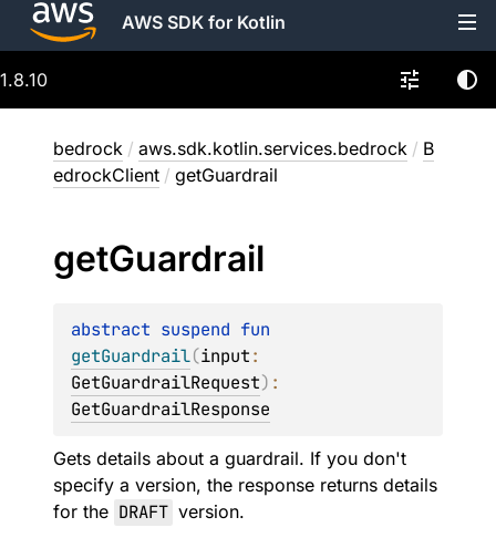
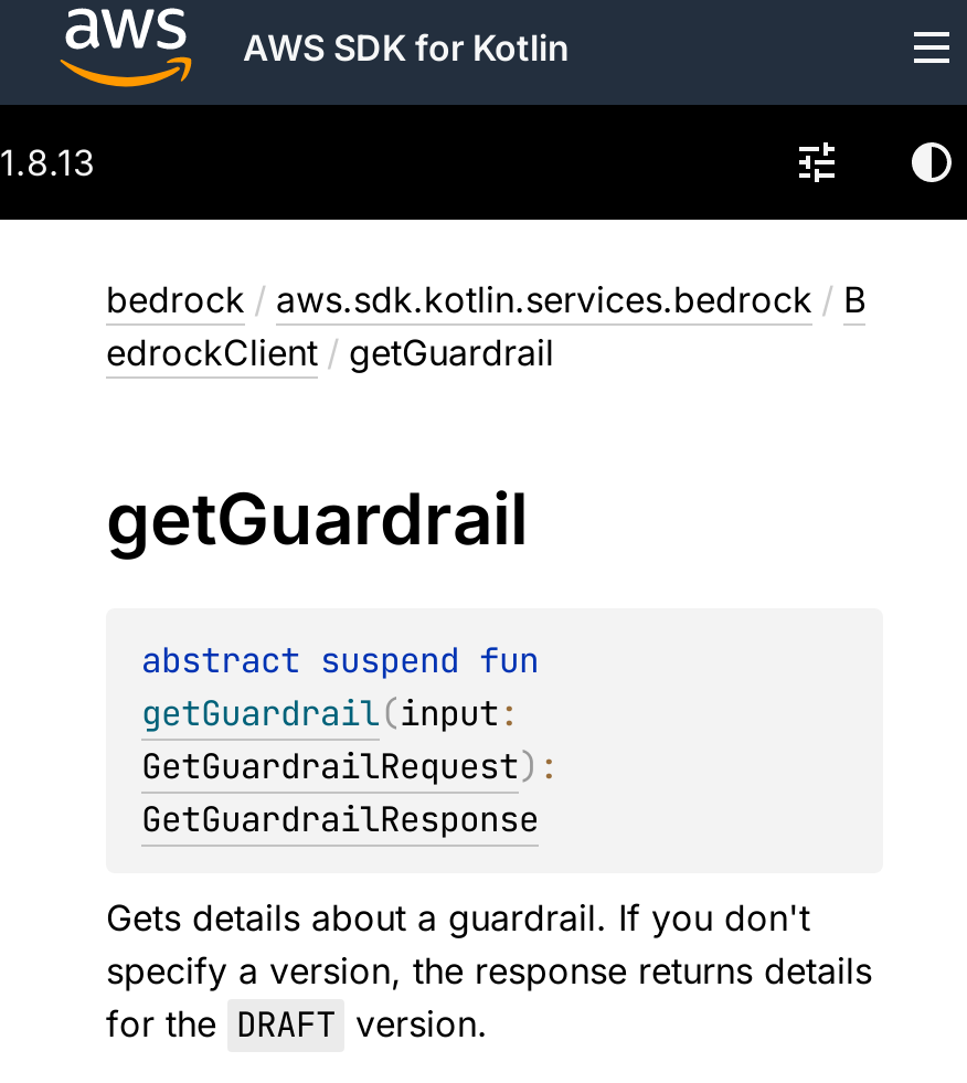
- 1.8.10
+ 1.8.13
